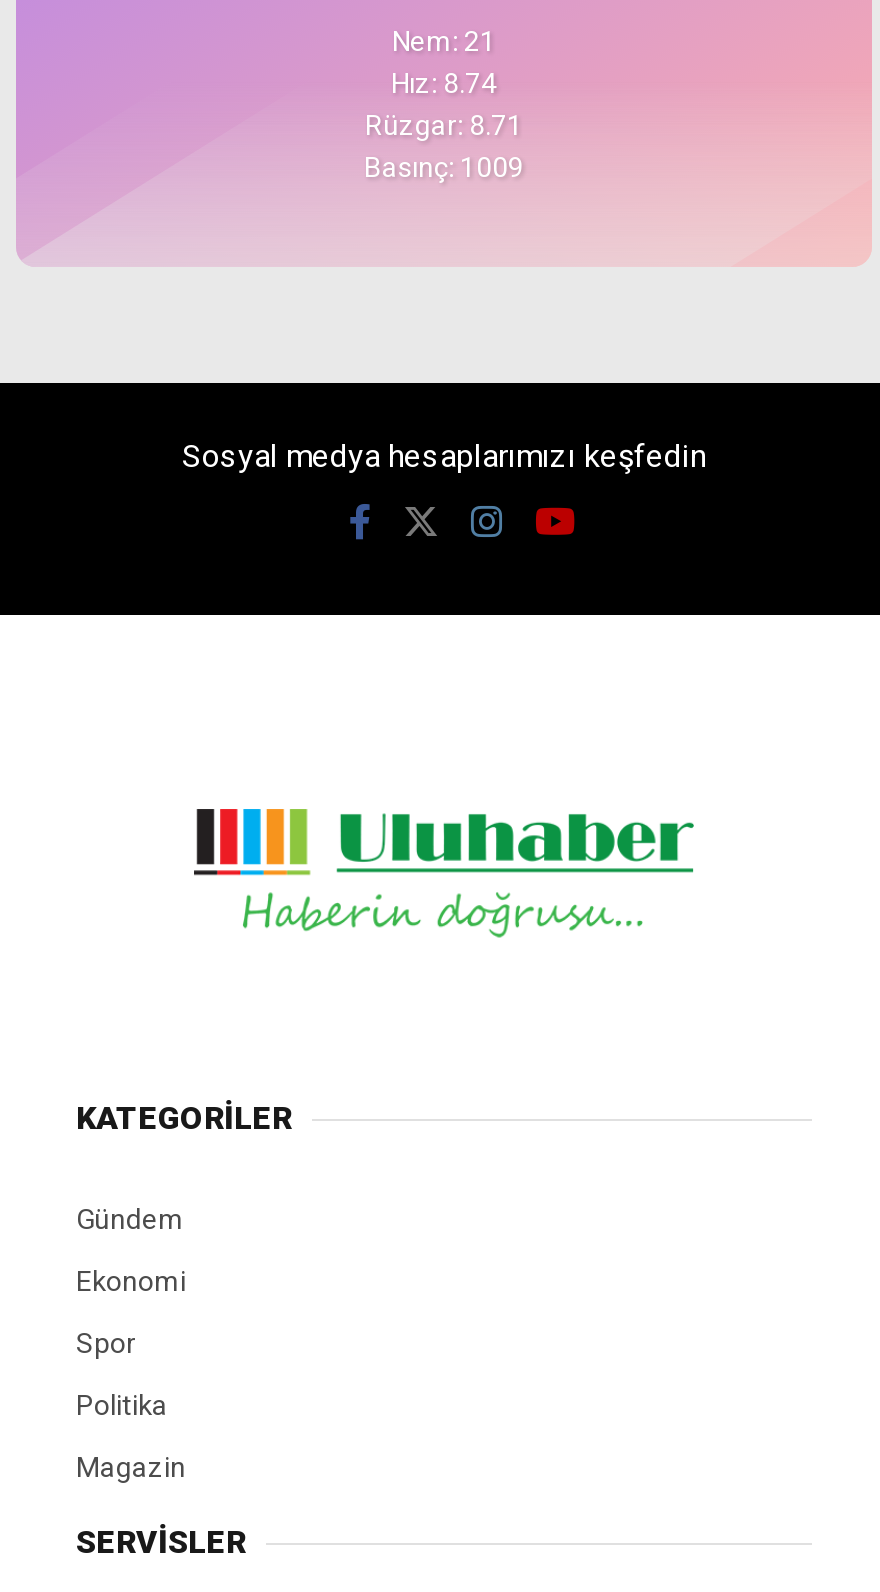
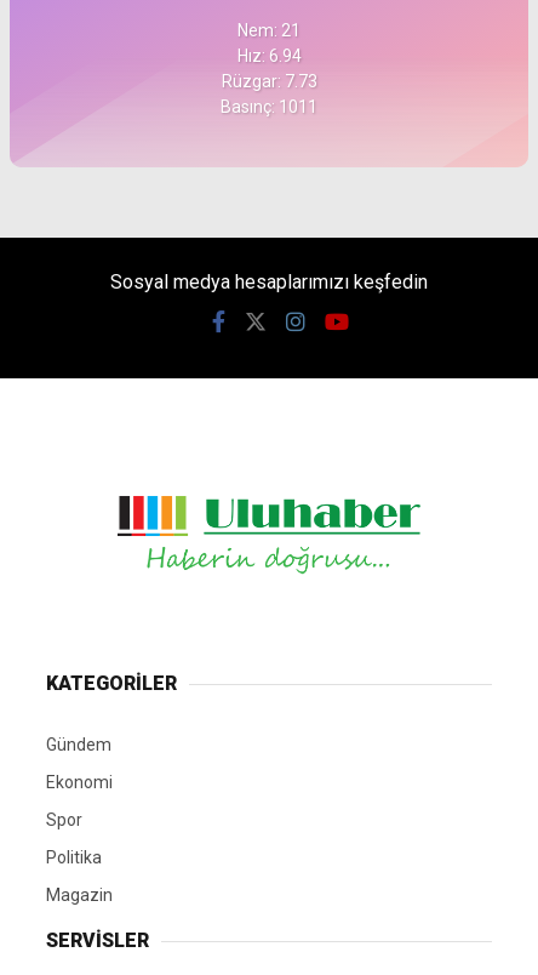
- Hız: 8.74
+ Hız: 6.94

- Rüzgar: 8.71
+ Rüzgar: 7.73

- Basınç: 1009
+ Basınç: 1011
